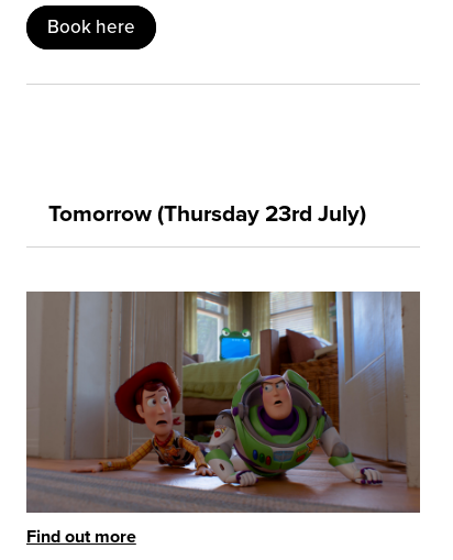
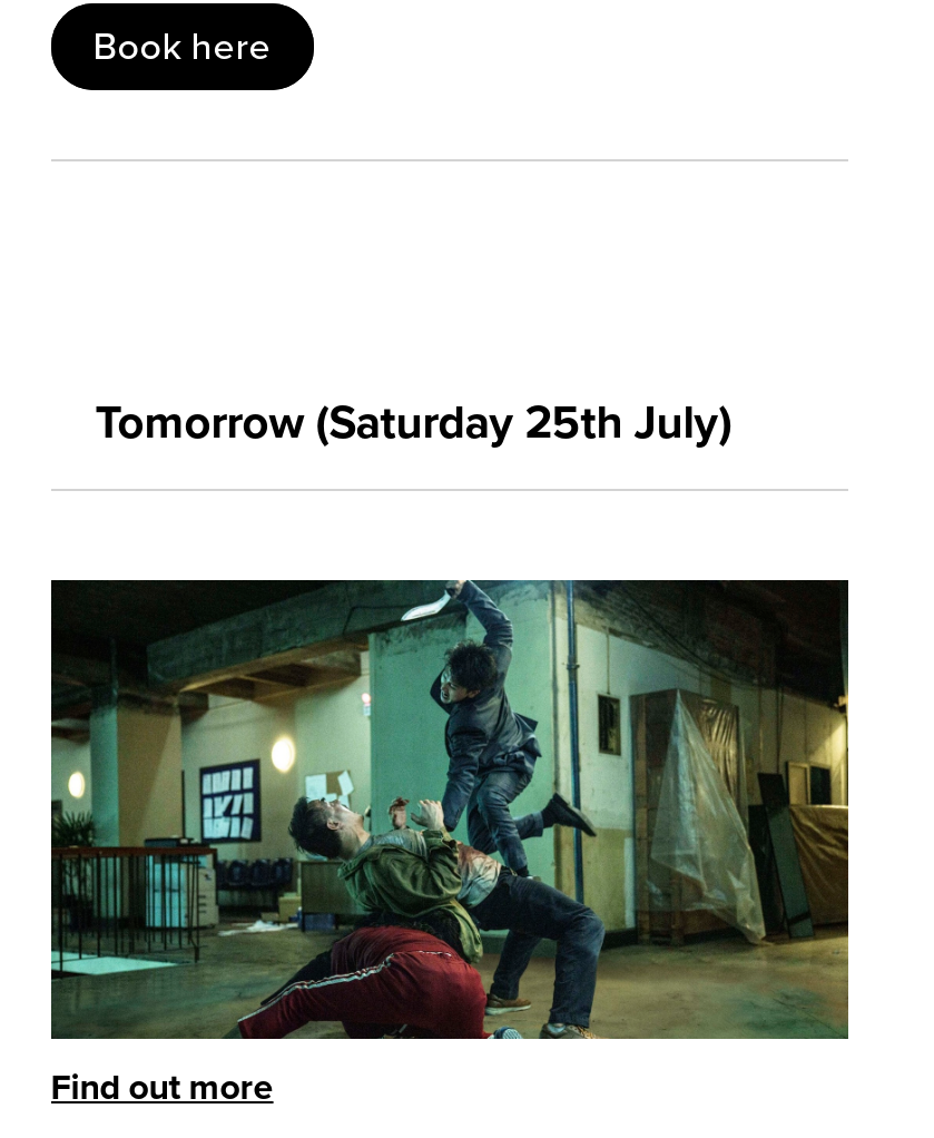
- Tomorrow (Thursday 23rd July)
+ Tomorrow (Saturday 25th July)

- [image]
+ [image]
